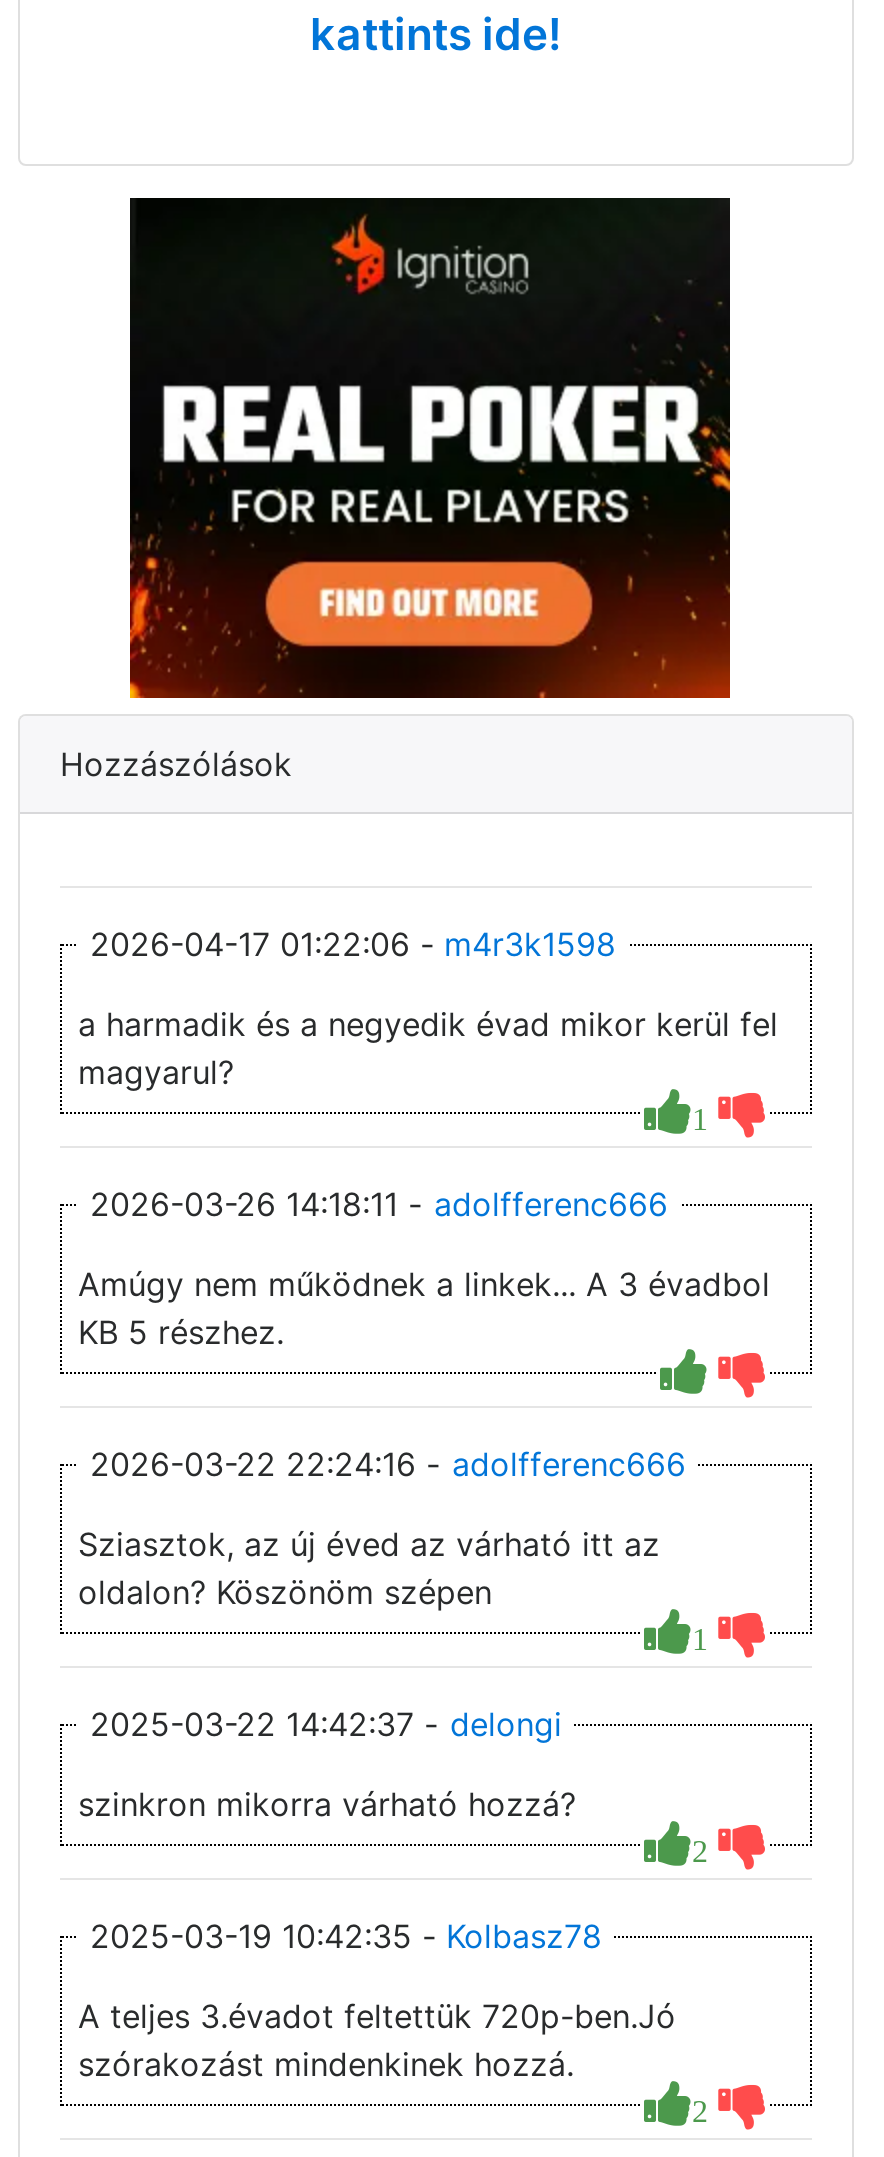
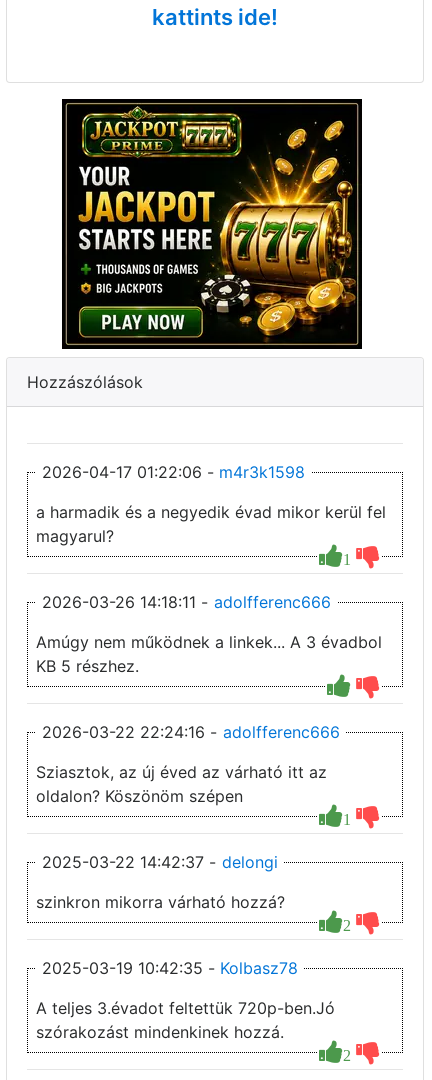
- [image]
+ [image]
